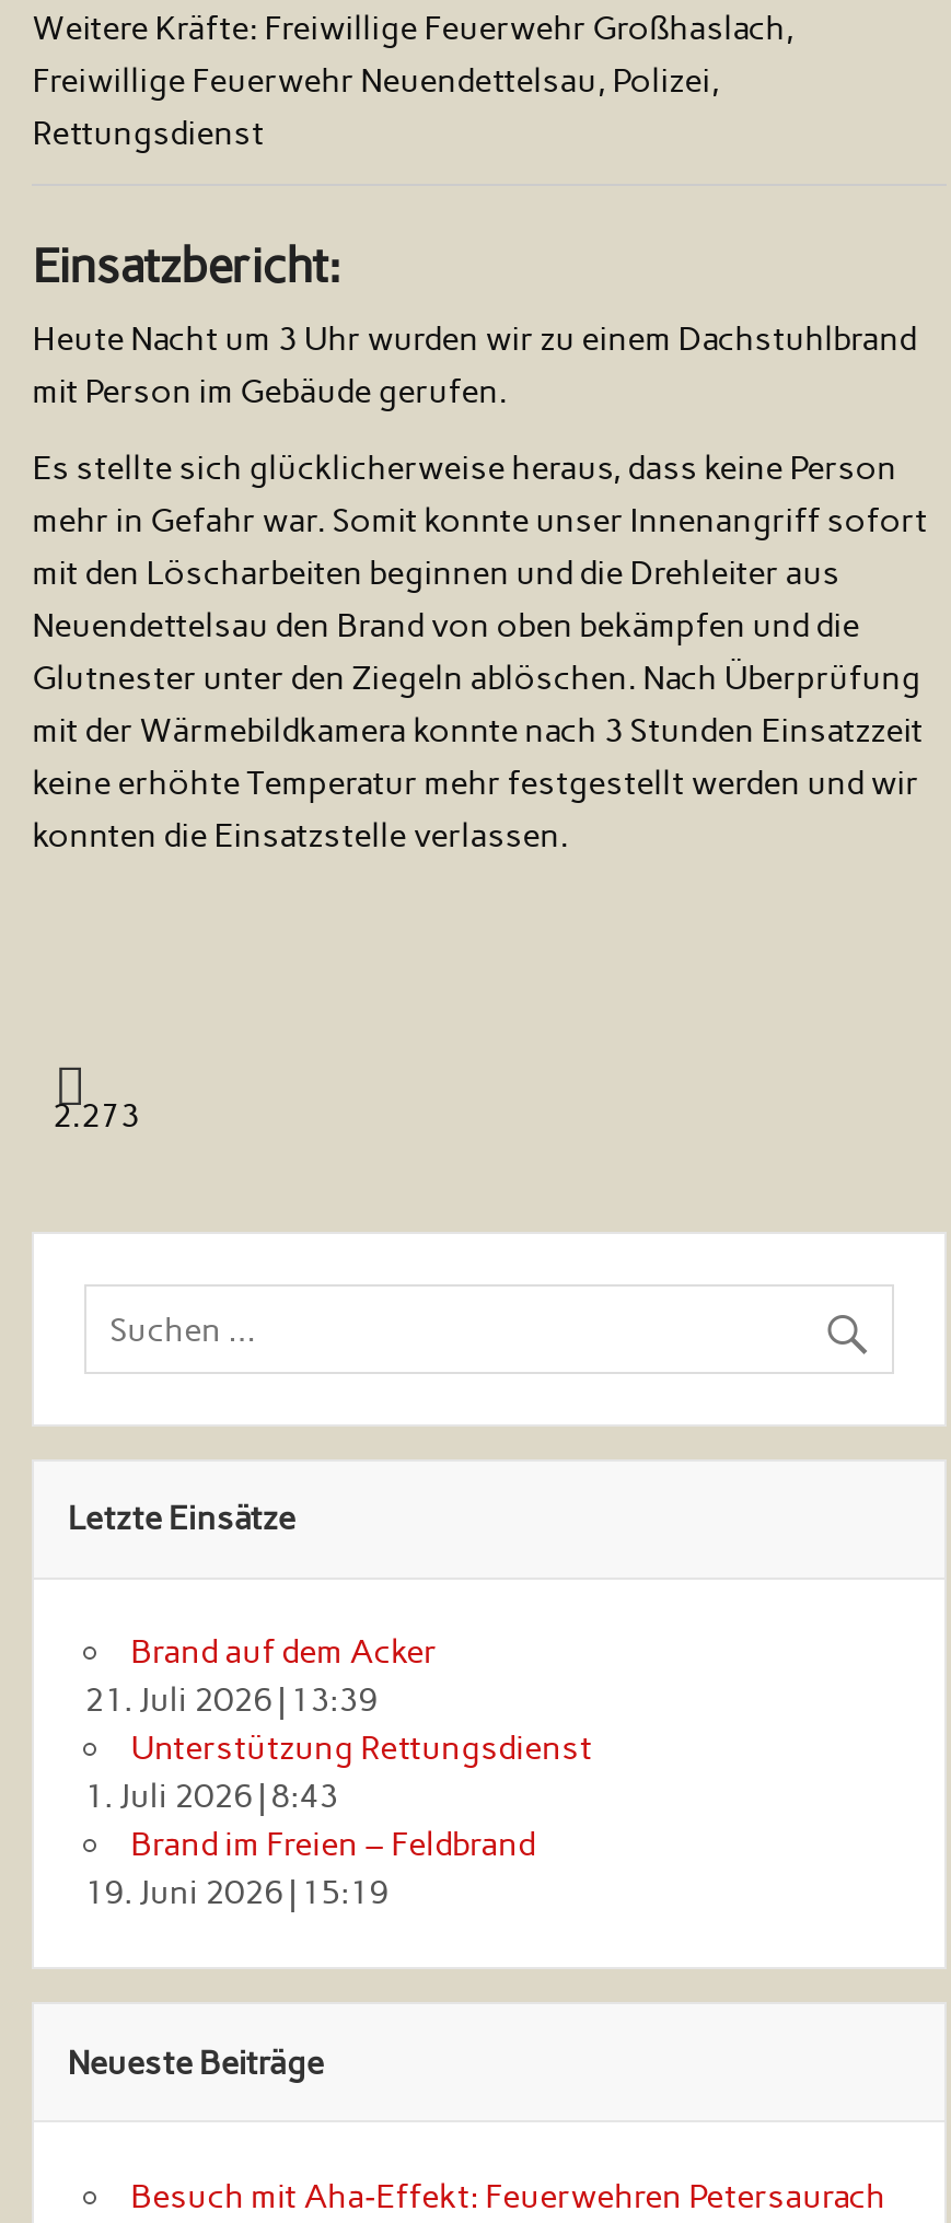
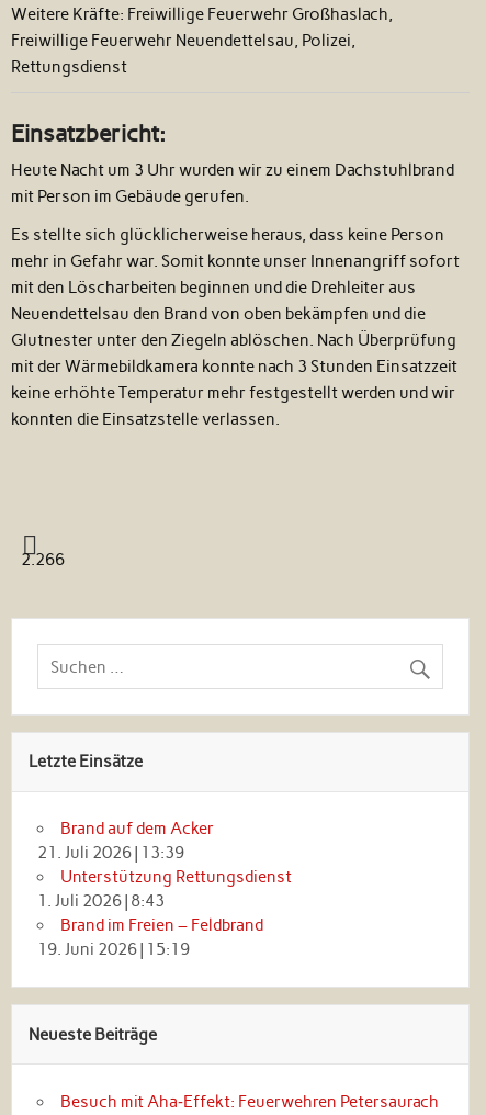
- 2.273
+ 2.266
